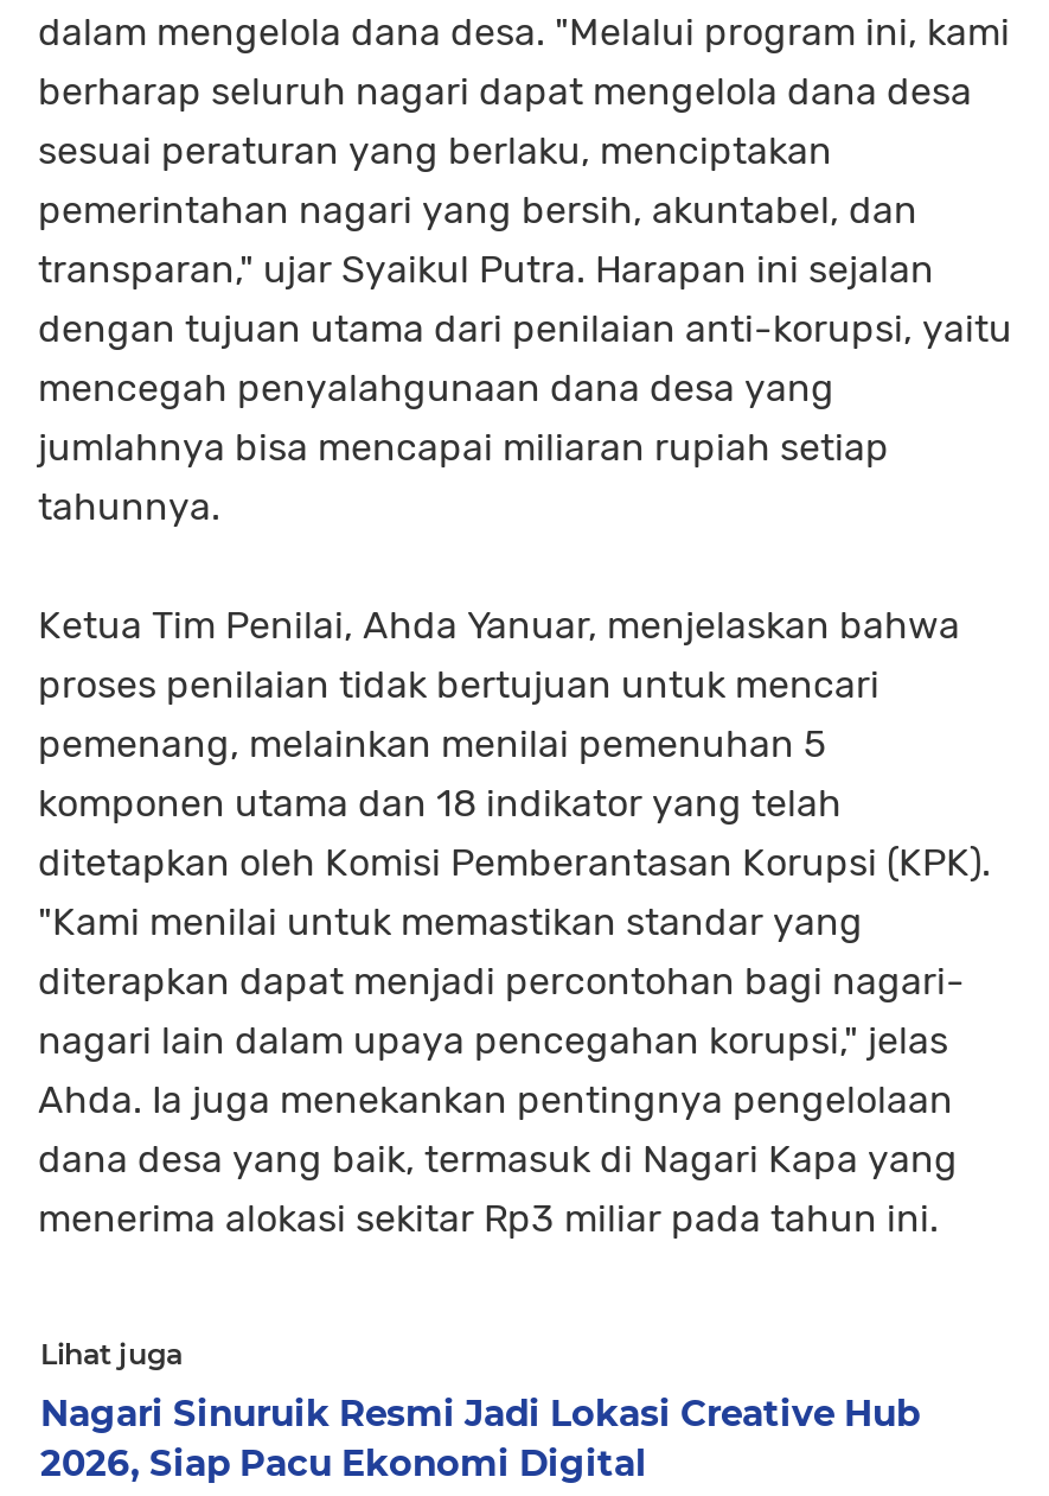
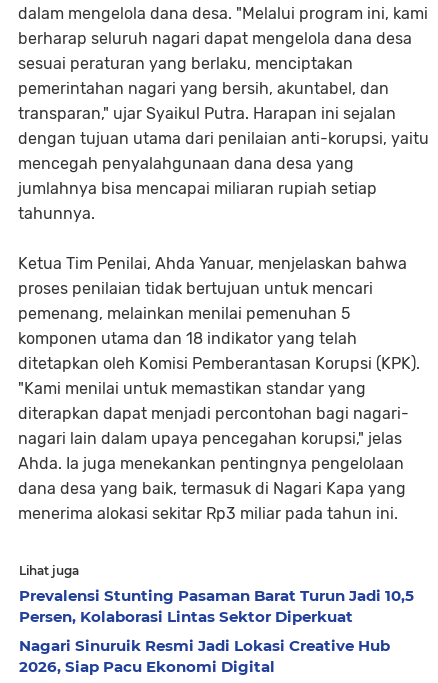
+ Prevalensi Stunting Pasaman Barat Turun Jadi 10,5
+ Persen, Kolaborasi Lintas Sektor Diperkuat
